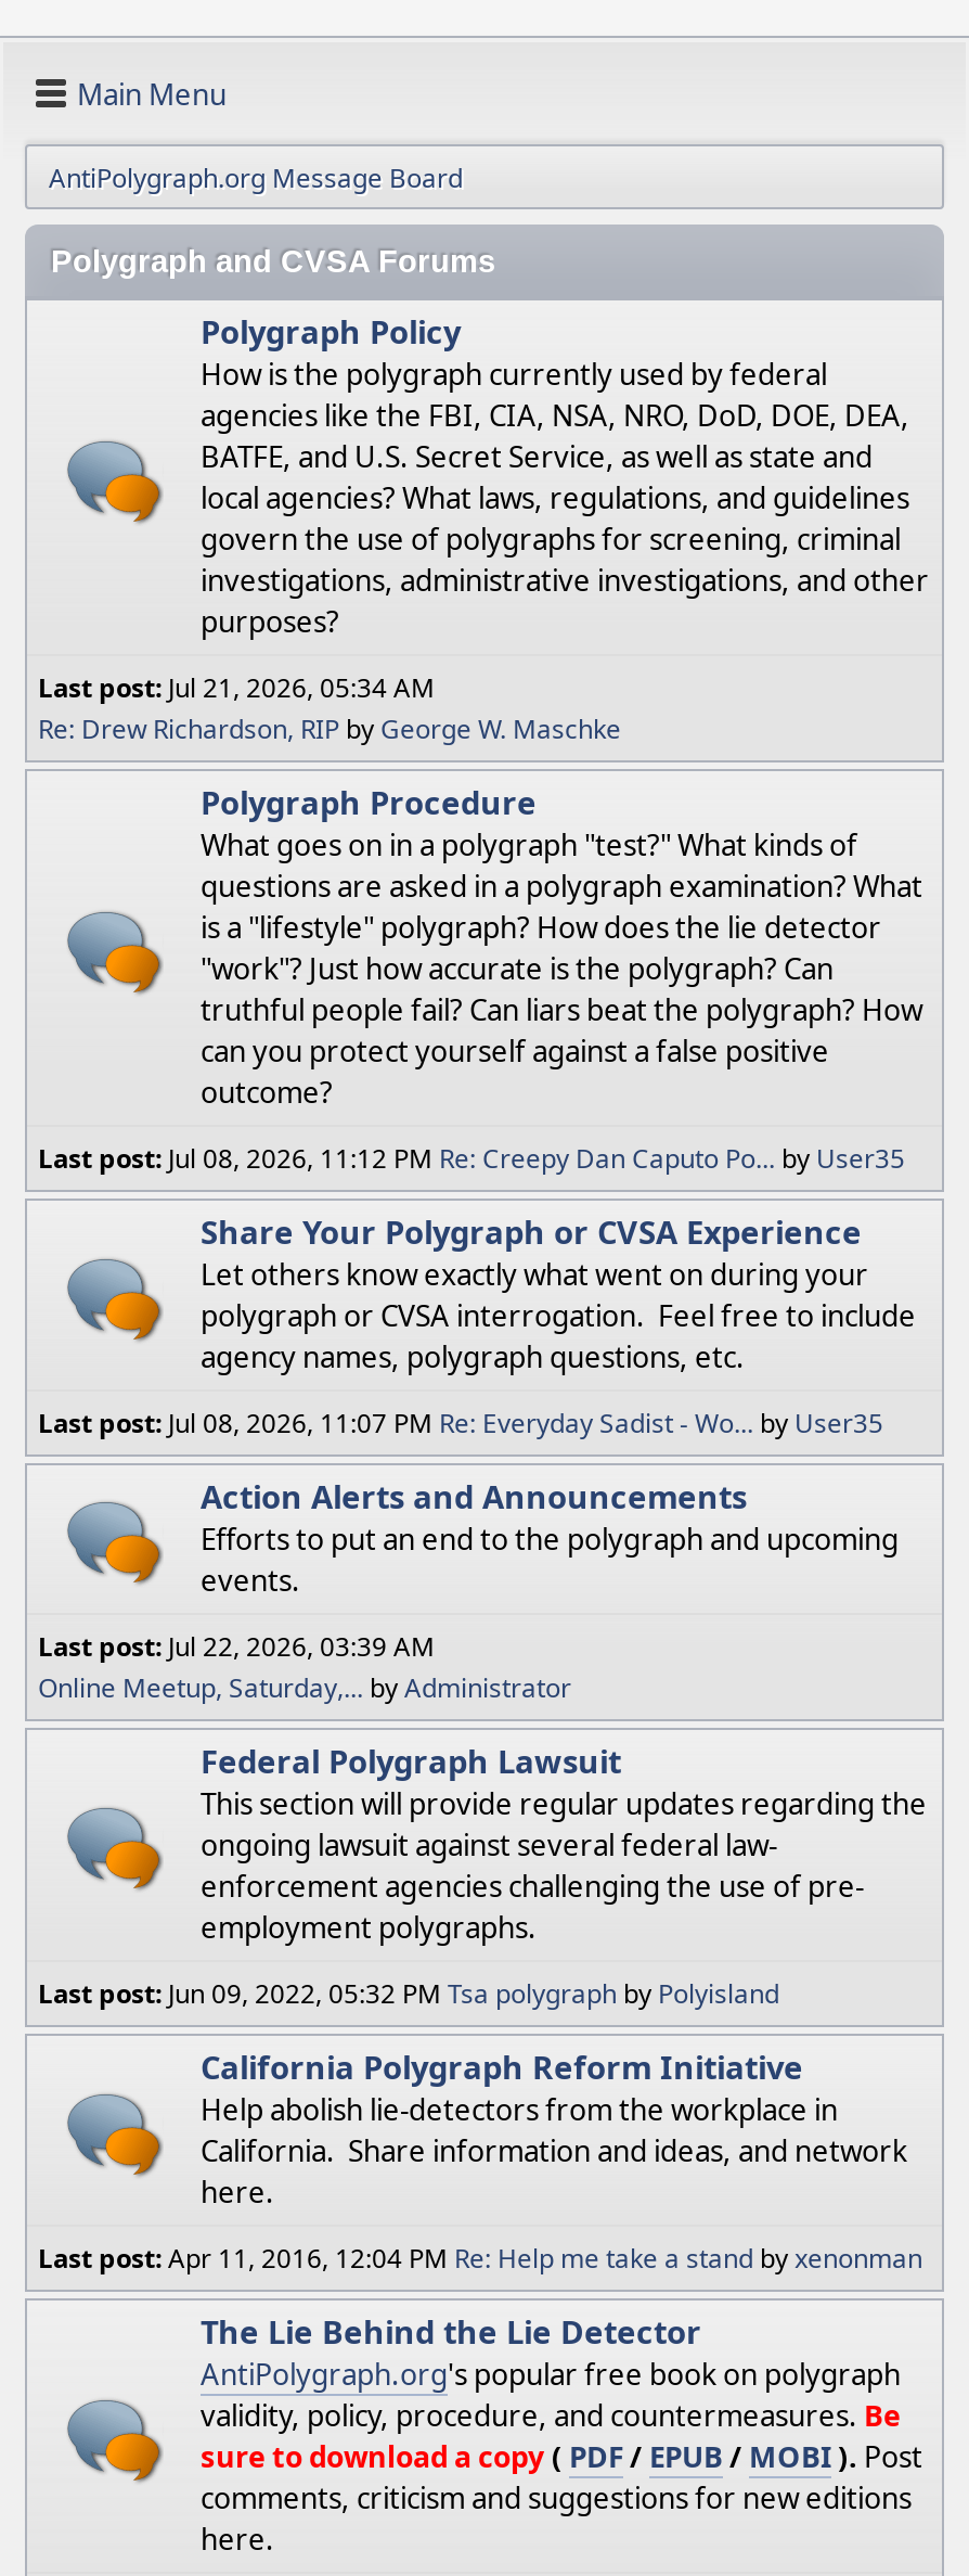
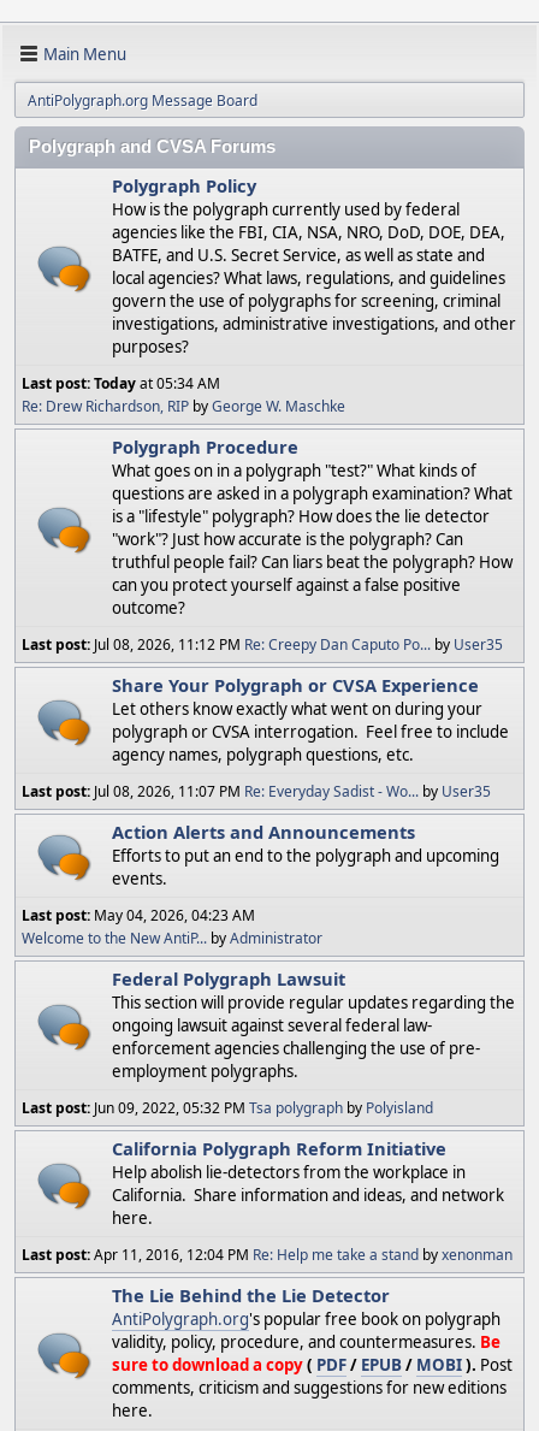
- Last post: Jul 21, 2026, 05:34 AM
+ Last post: Today at 05:34 AM

- Last post: Jul 22, 2026, 03:39 AM
- Online Meetup, Saturday,... by Administrator
+ Last post: May 04, 2026, 04:23 AM
+ Welcome to the New AntiP... by Administrator
